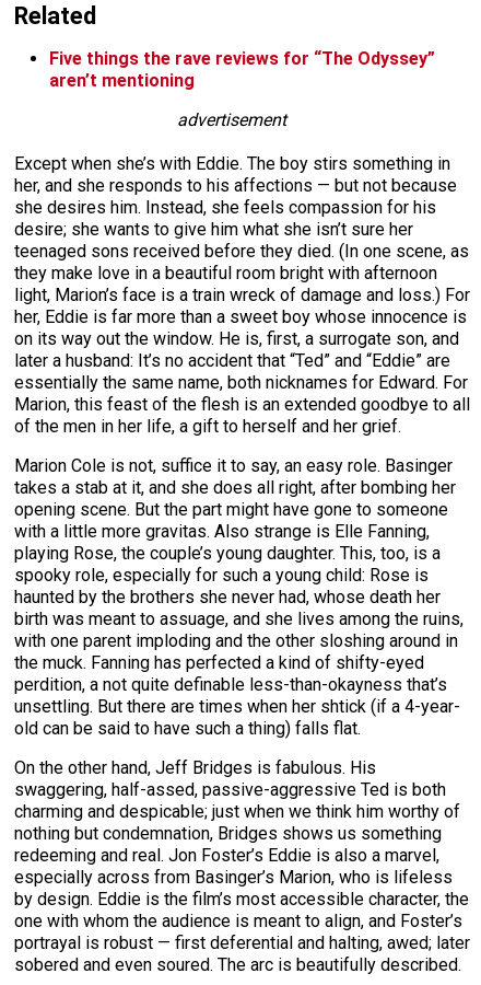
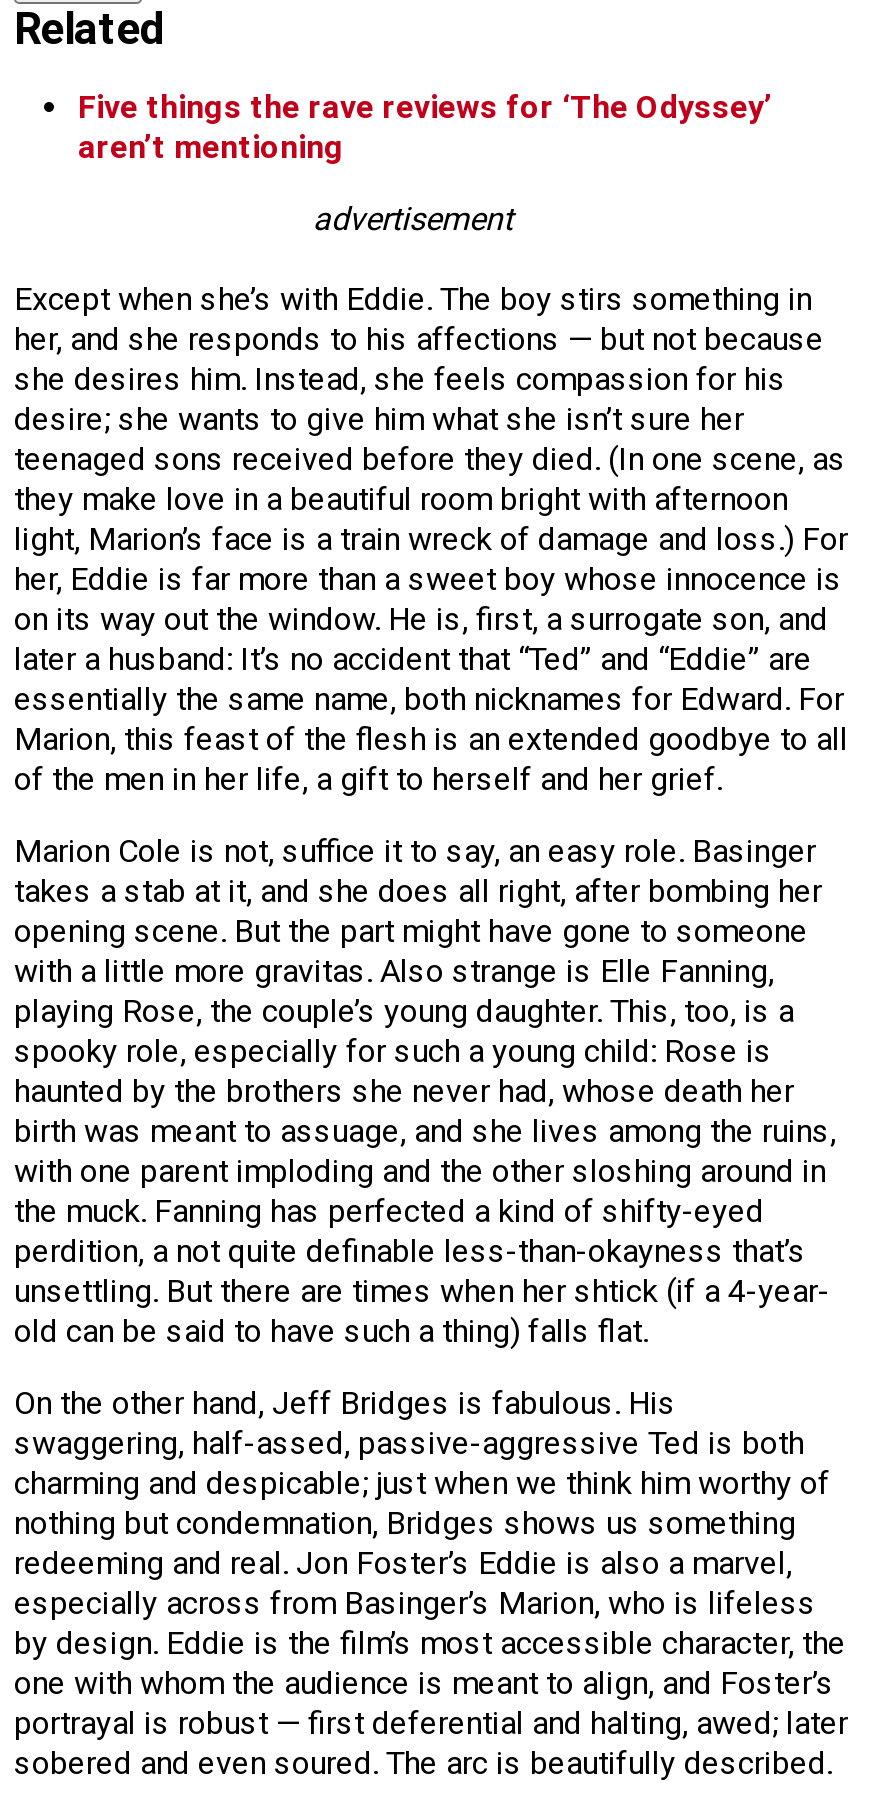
- Five things the rave reviews for “The Odyssey”
+ Five things the rave reviews for ‘The Odyssey’
